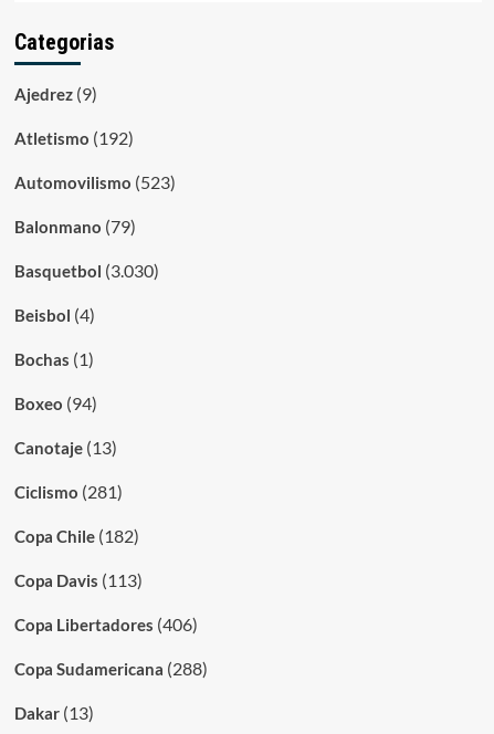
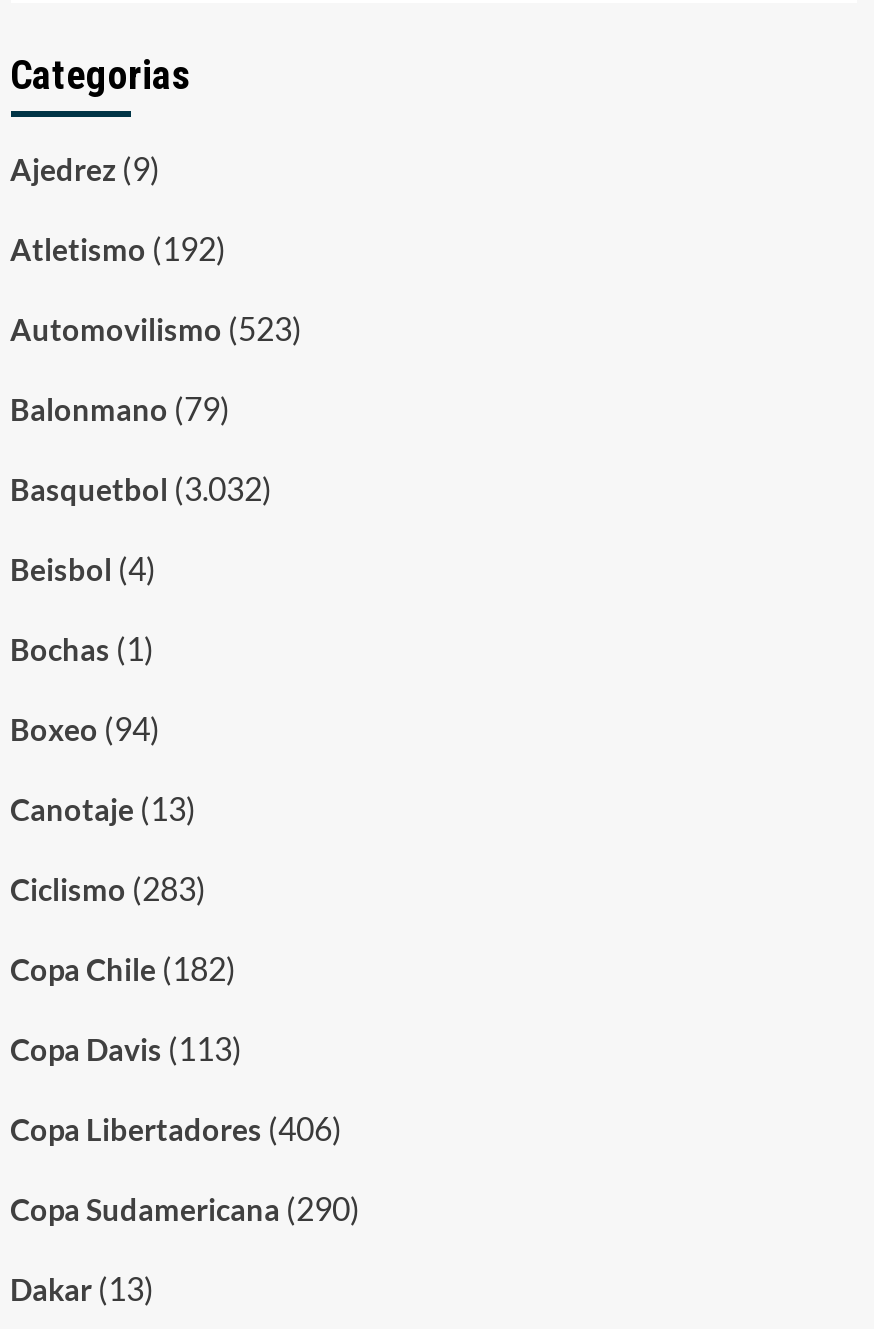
- Basquetbol (3.030)
+ Basquetbol (3.032)

- Ciclismo (281)
+ Ciclismo (283)

- Copa Sudamericana (288)
+ Copa Sudamericana (290)
